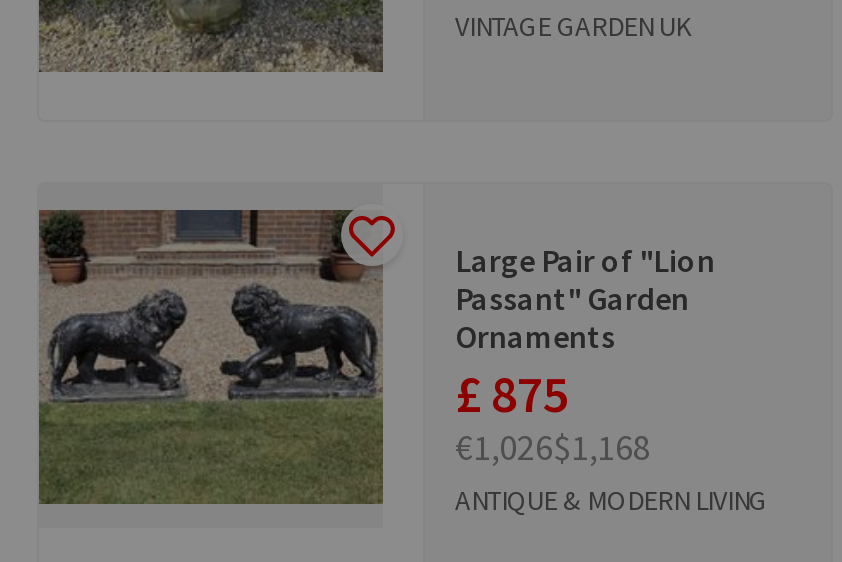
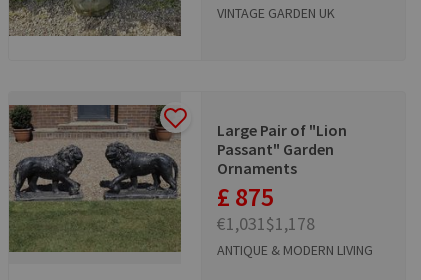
- €1,026$1,168
+ €1,031$1,178
